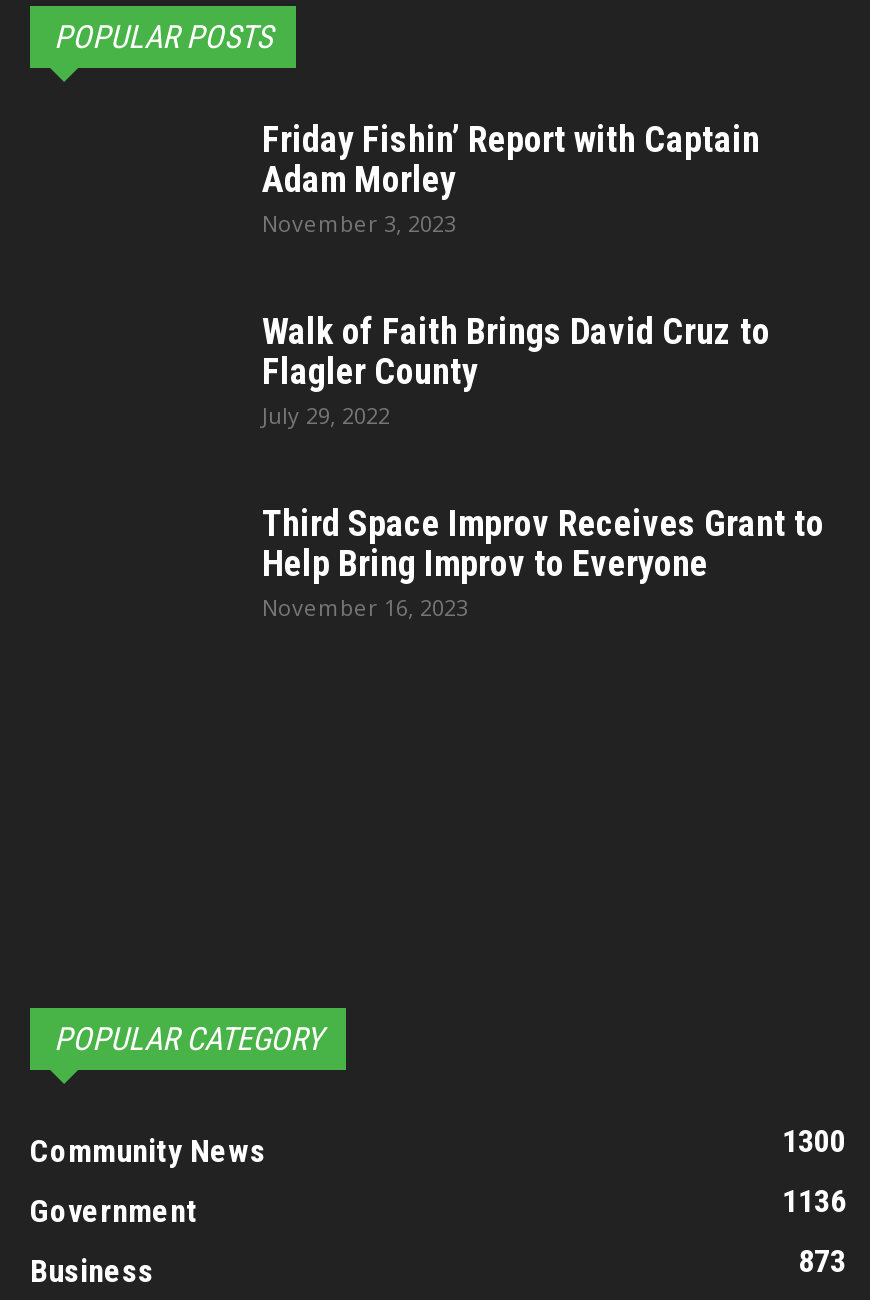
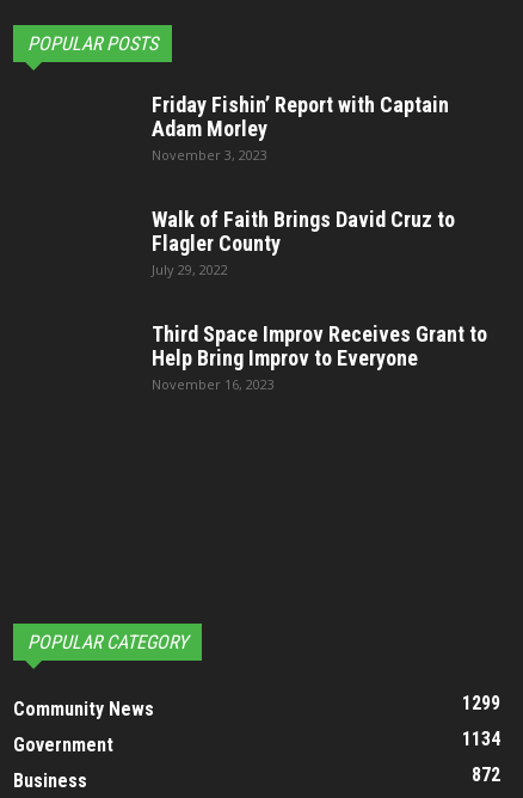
- 1300
+ 1299

- 1136
+ 1134

- 873
+ 872
